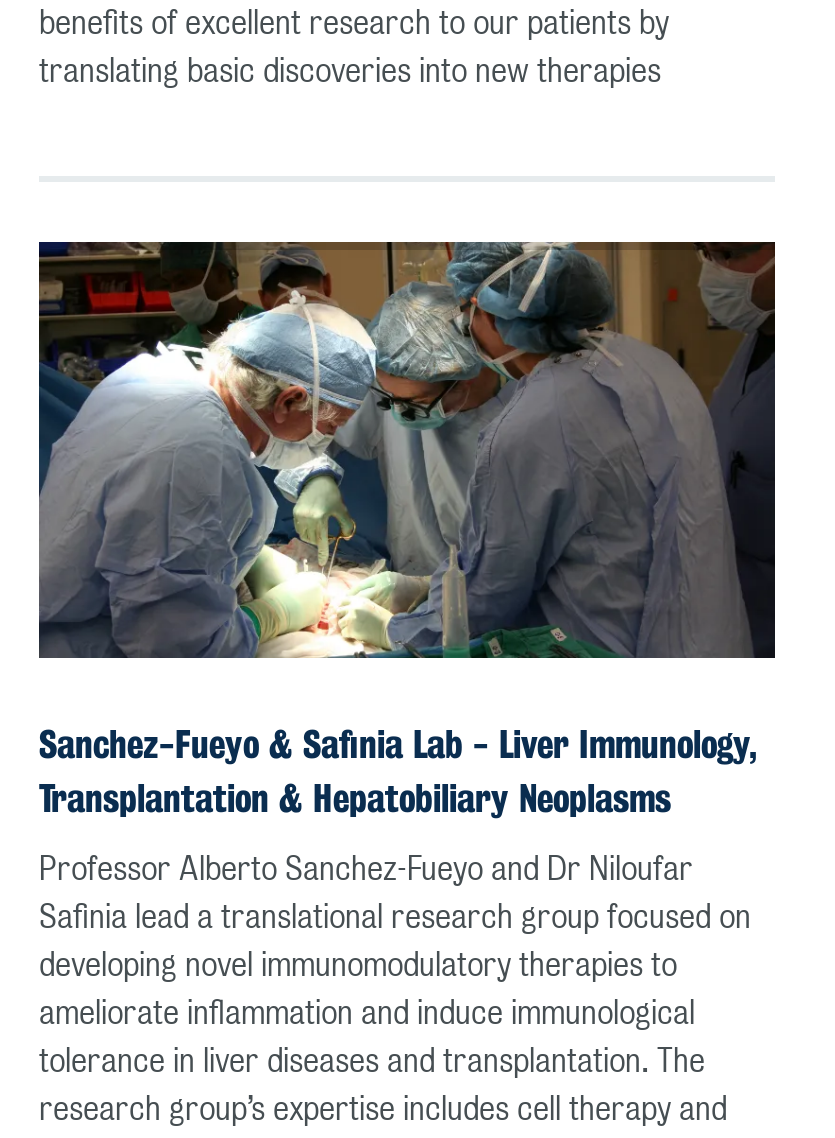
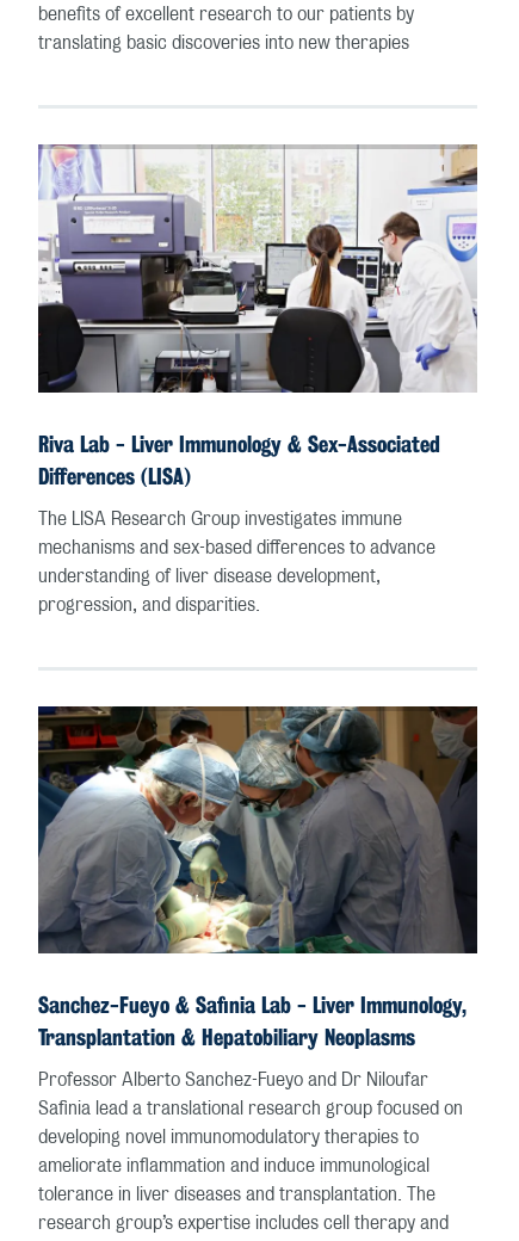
+ [image]
+ Riva Lab - Liver Immunology & Sex-Associated
+ Differences (LISA)
+ The LISA Research Group investigates immune
+ mechanisms and sex-based differences to advance
+ understanding of liver disease development,
+ progression, and disparities.
